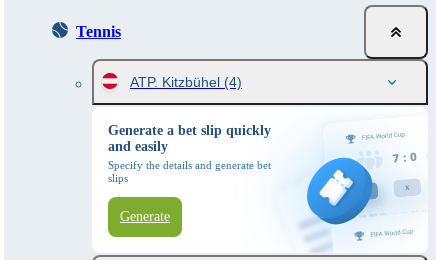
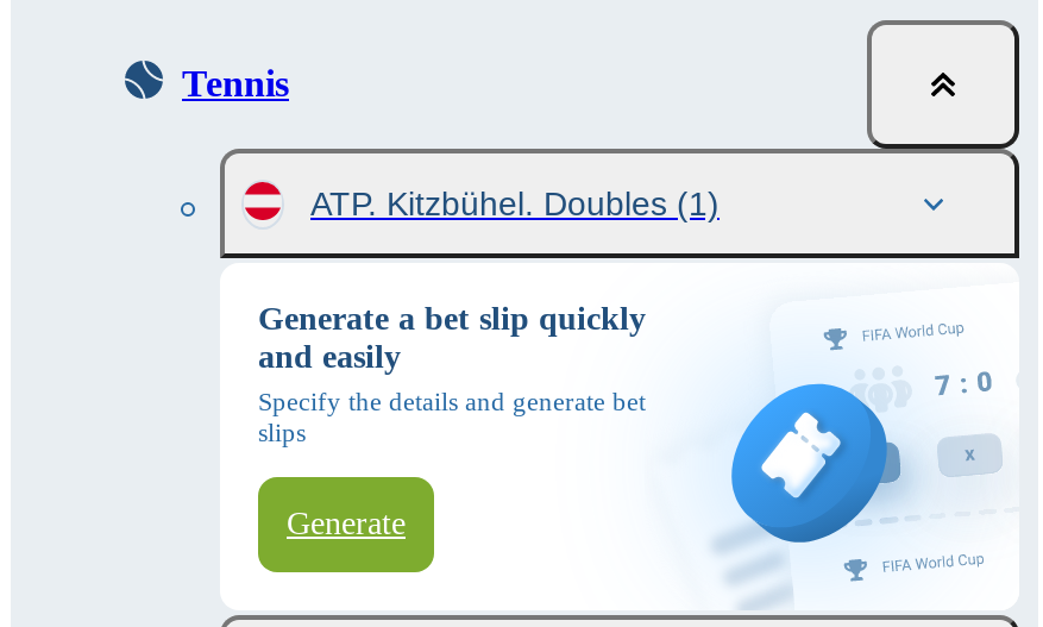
- ATP. Kitzbühel (4)
+ ATP. Kitzbühel. Doubles (1)
